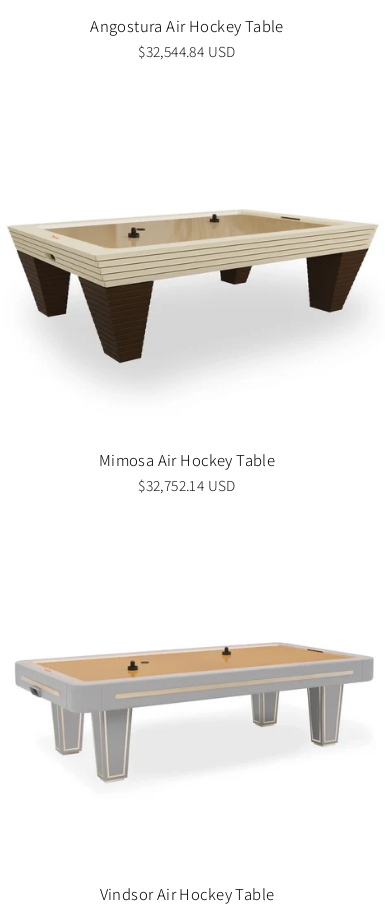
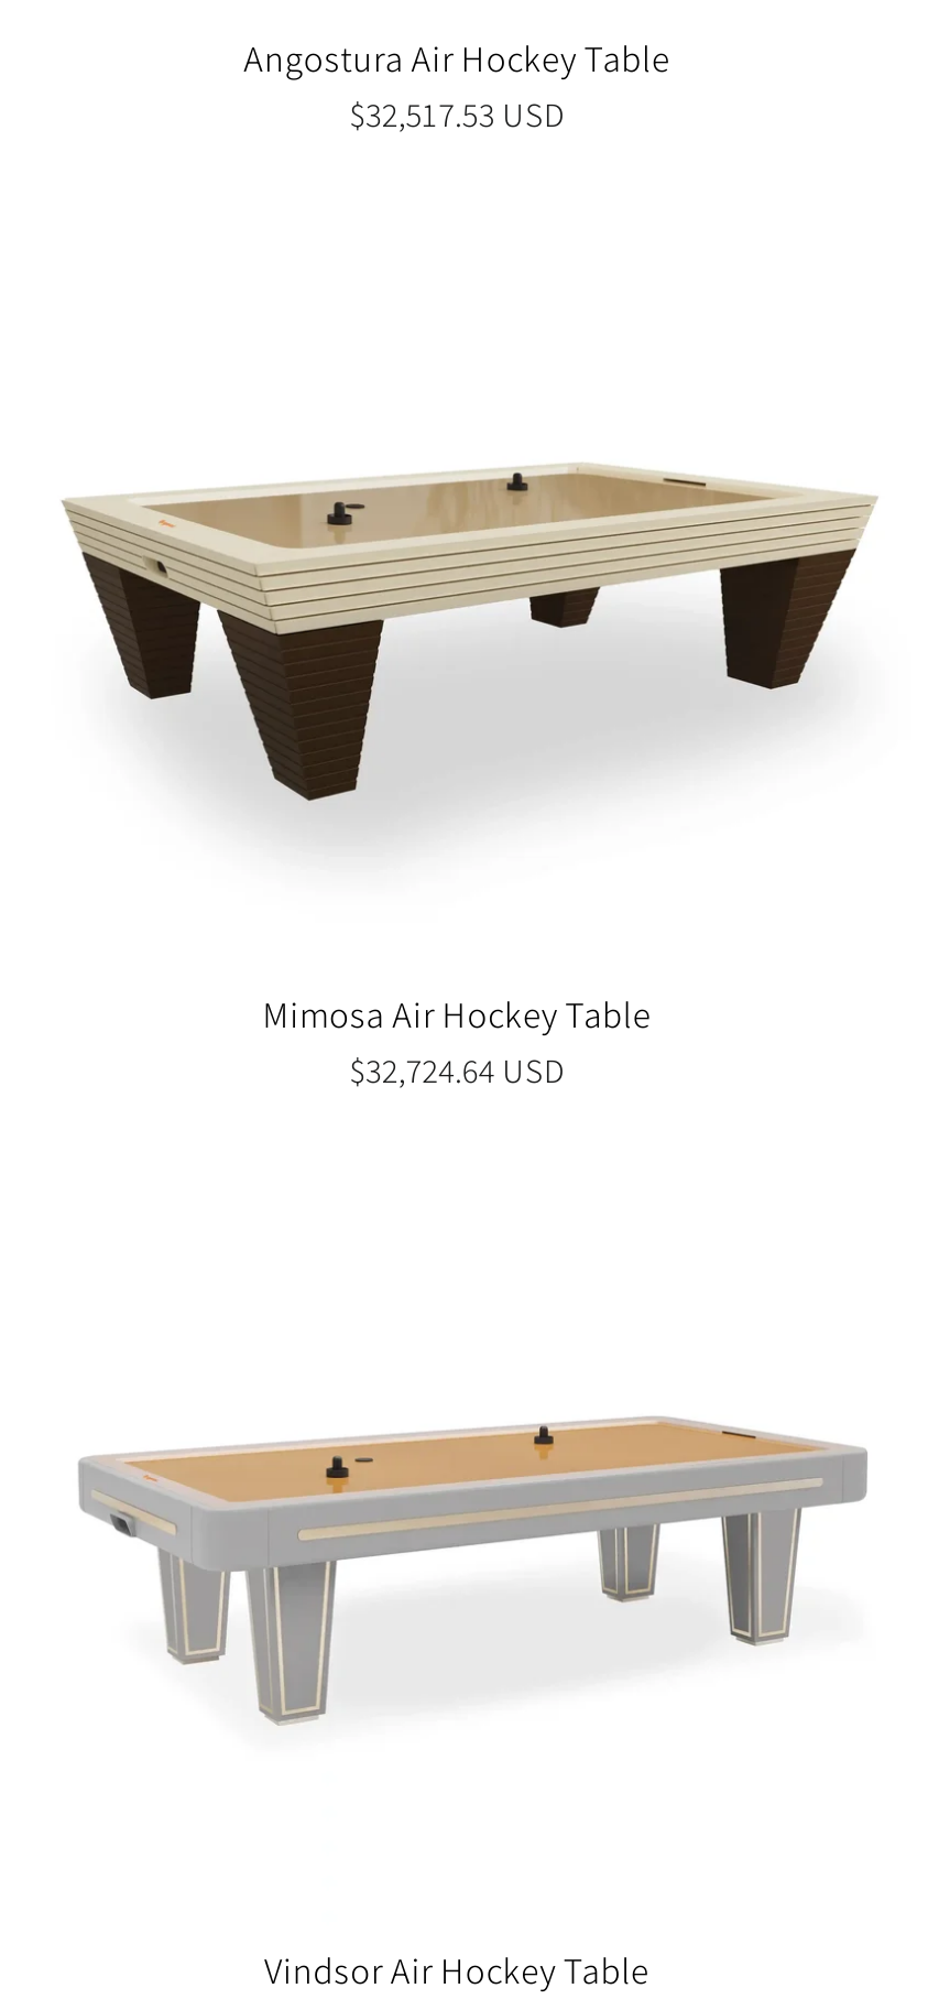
- $32,544.84 USD
+ $32,517.53 USD

- $32,752.14 USD
+ $32,724.64 USD
